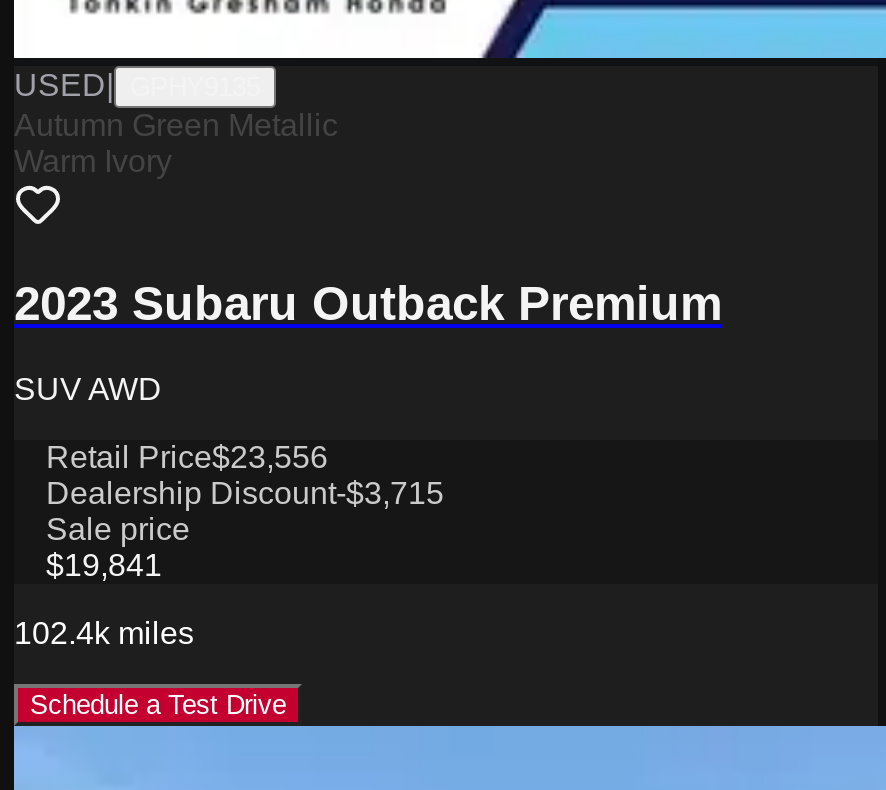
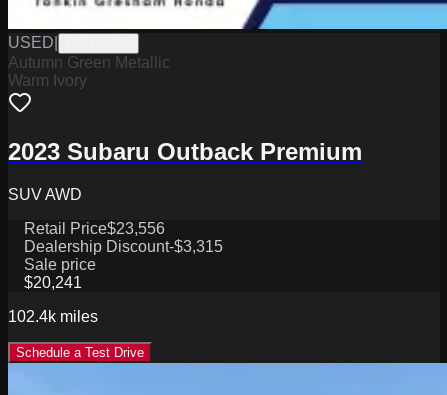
- Dealership Discount-$3,715
+ Dealership Discount-$3,315

- $19,841
+ $20,241
